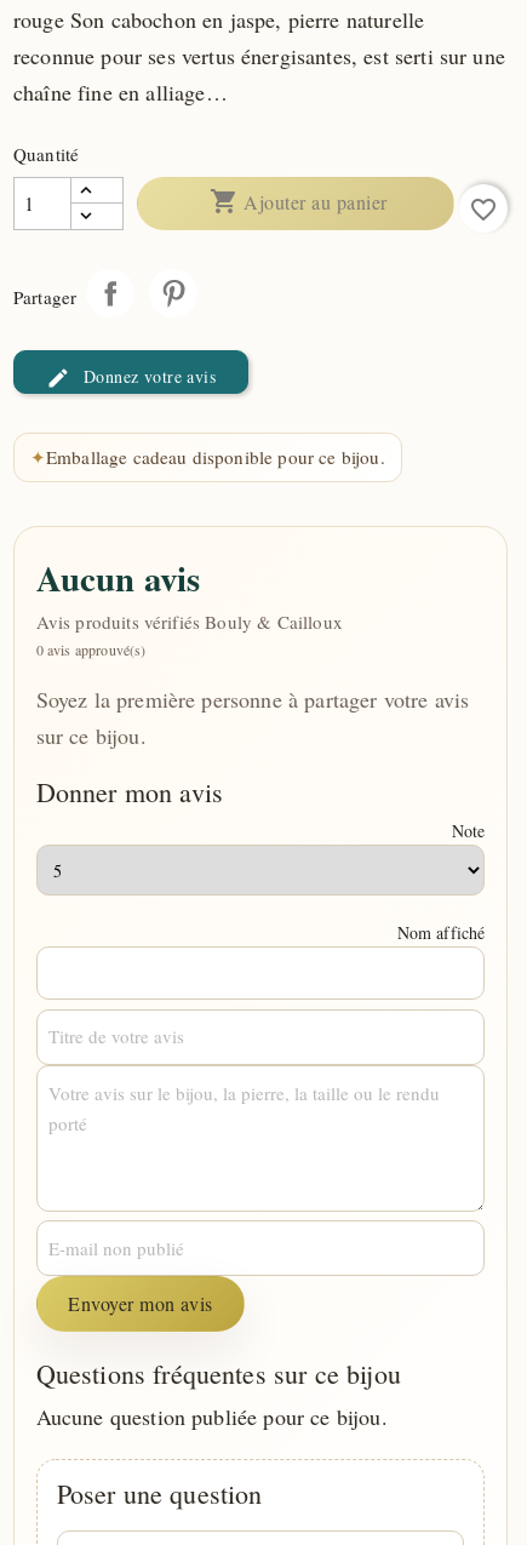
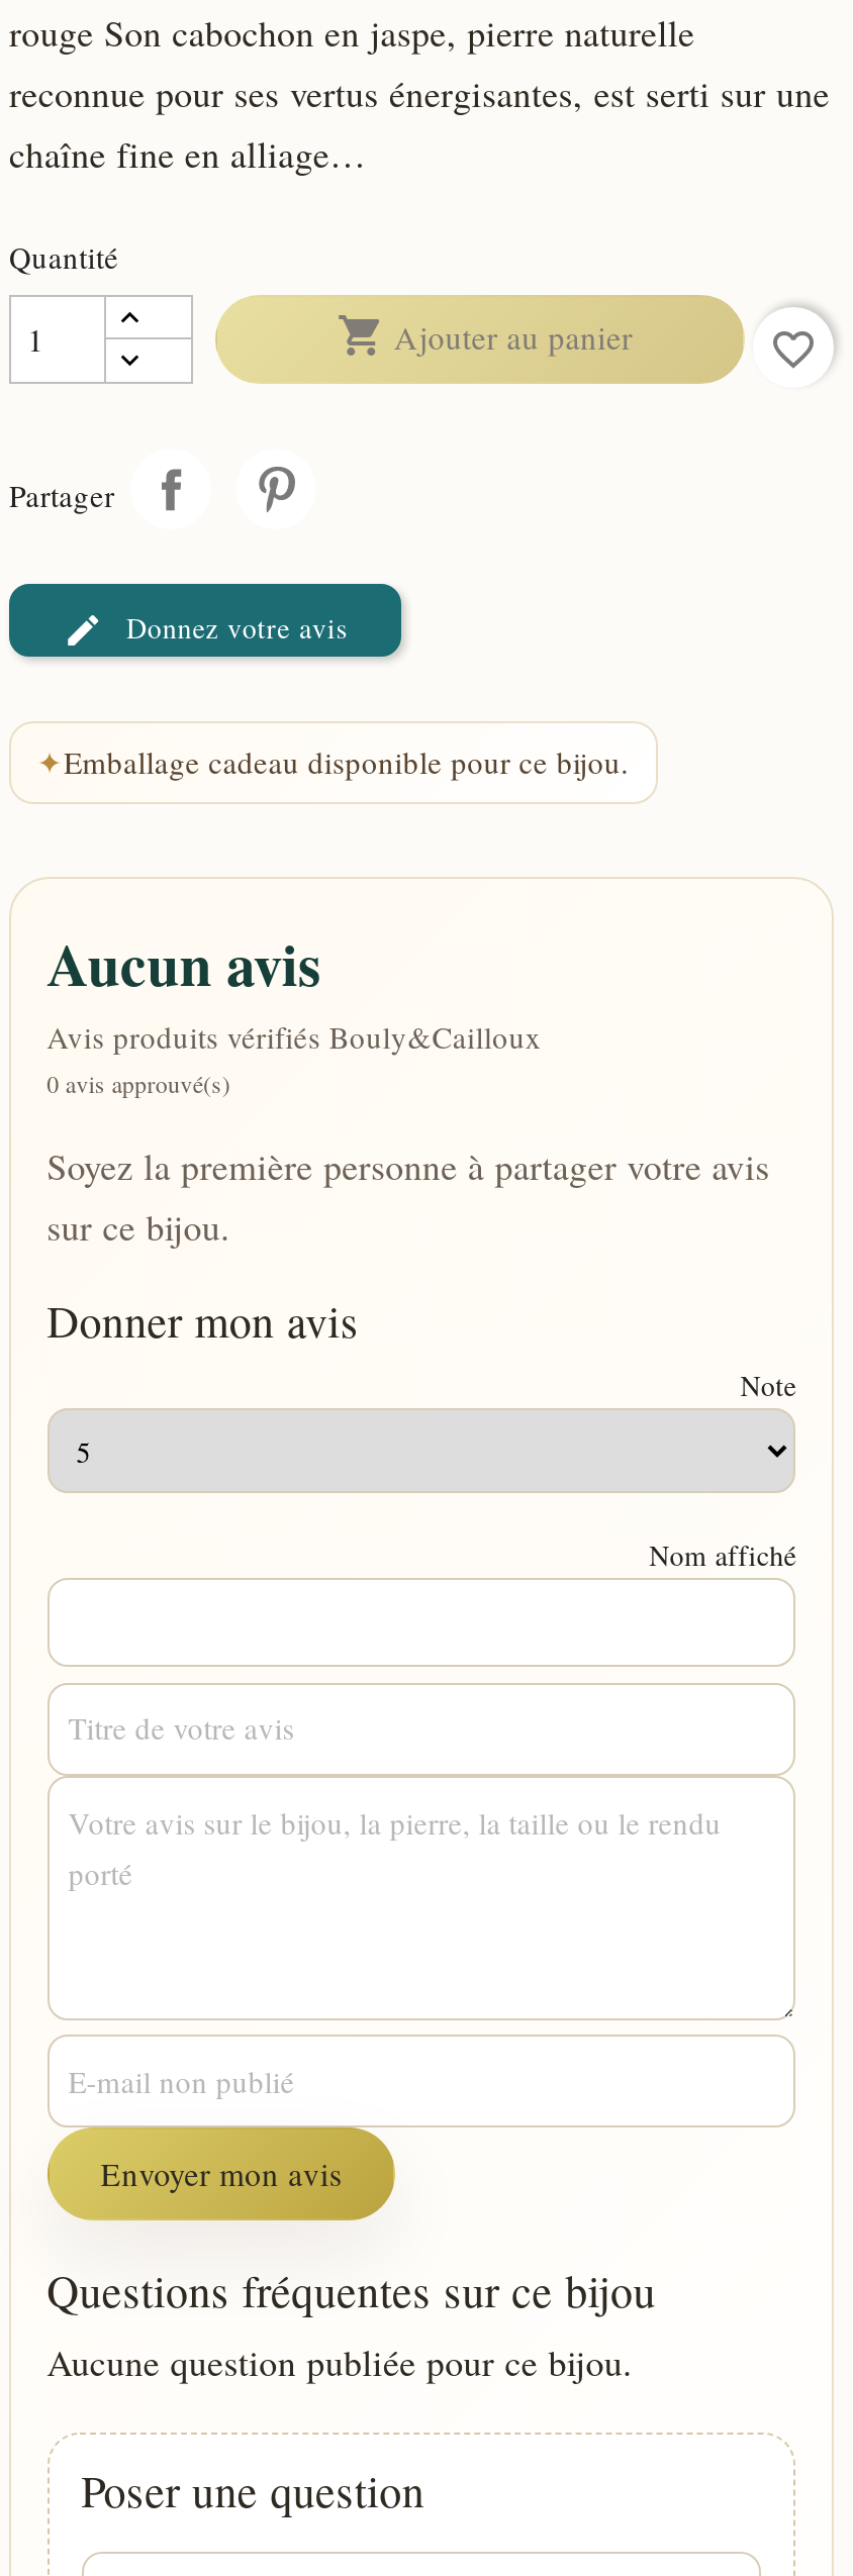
- Avis produits vérifiés Bouly & Cailloux
+ Avis produits vérifiés Bouly&Cailloux
